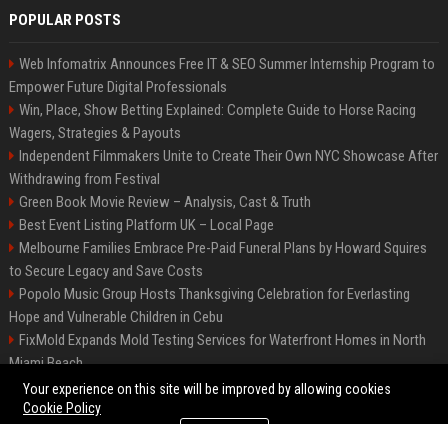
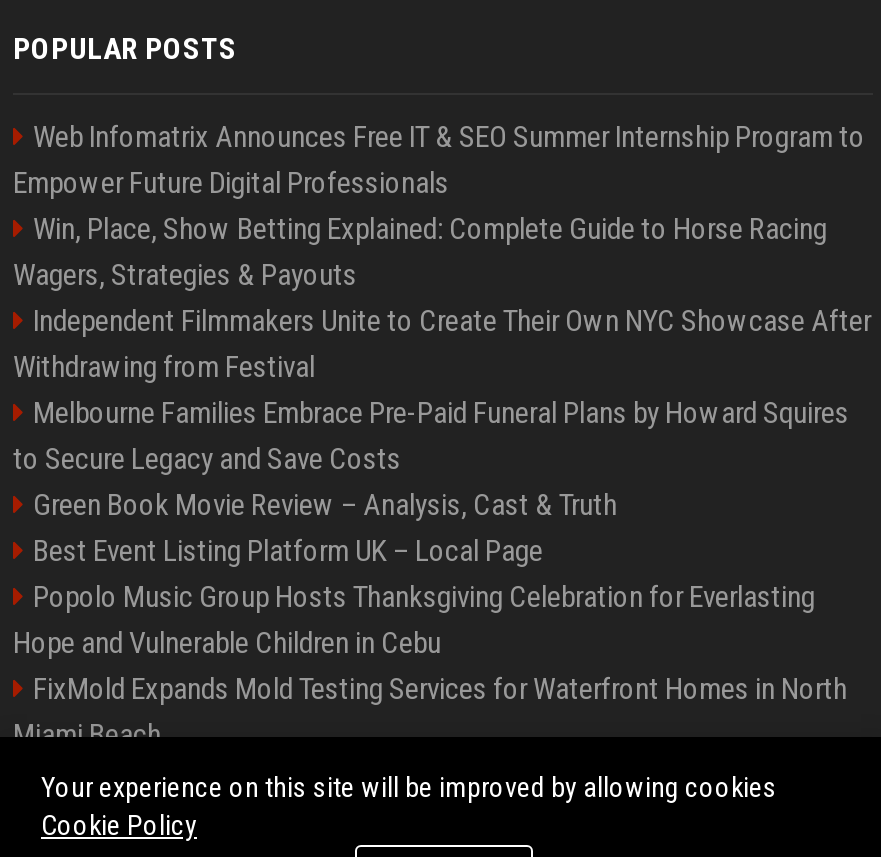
moved down: Green Book Movie Review – Analysis, Cast & Truth | Best Event Listing Platform UK – Local Page

moved up: Melbourne Families Embrace Pre-Paid Funeral Plans by Howard Squires | to Secure Legacy and Save Costs
